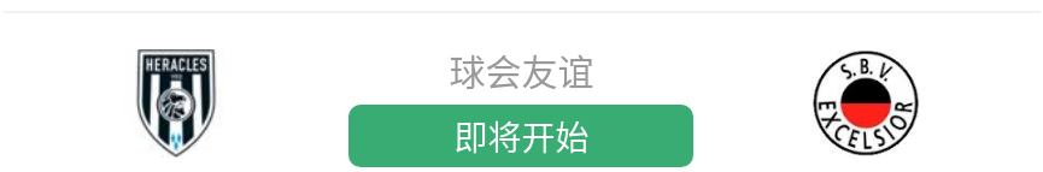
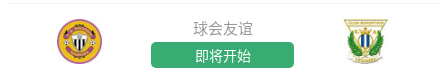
- [image]
+ [image]

- [image]
+ [image]
